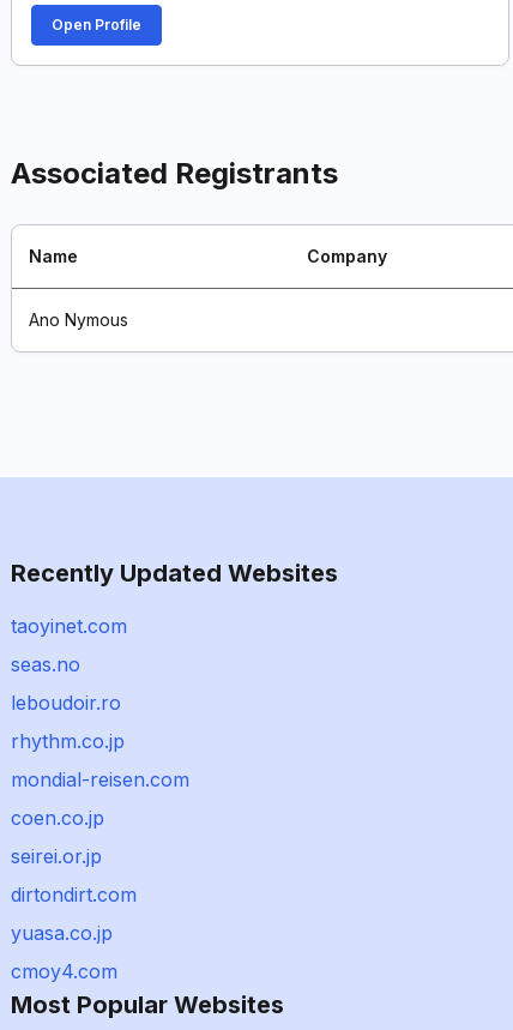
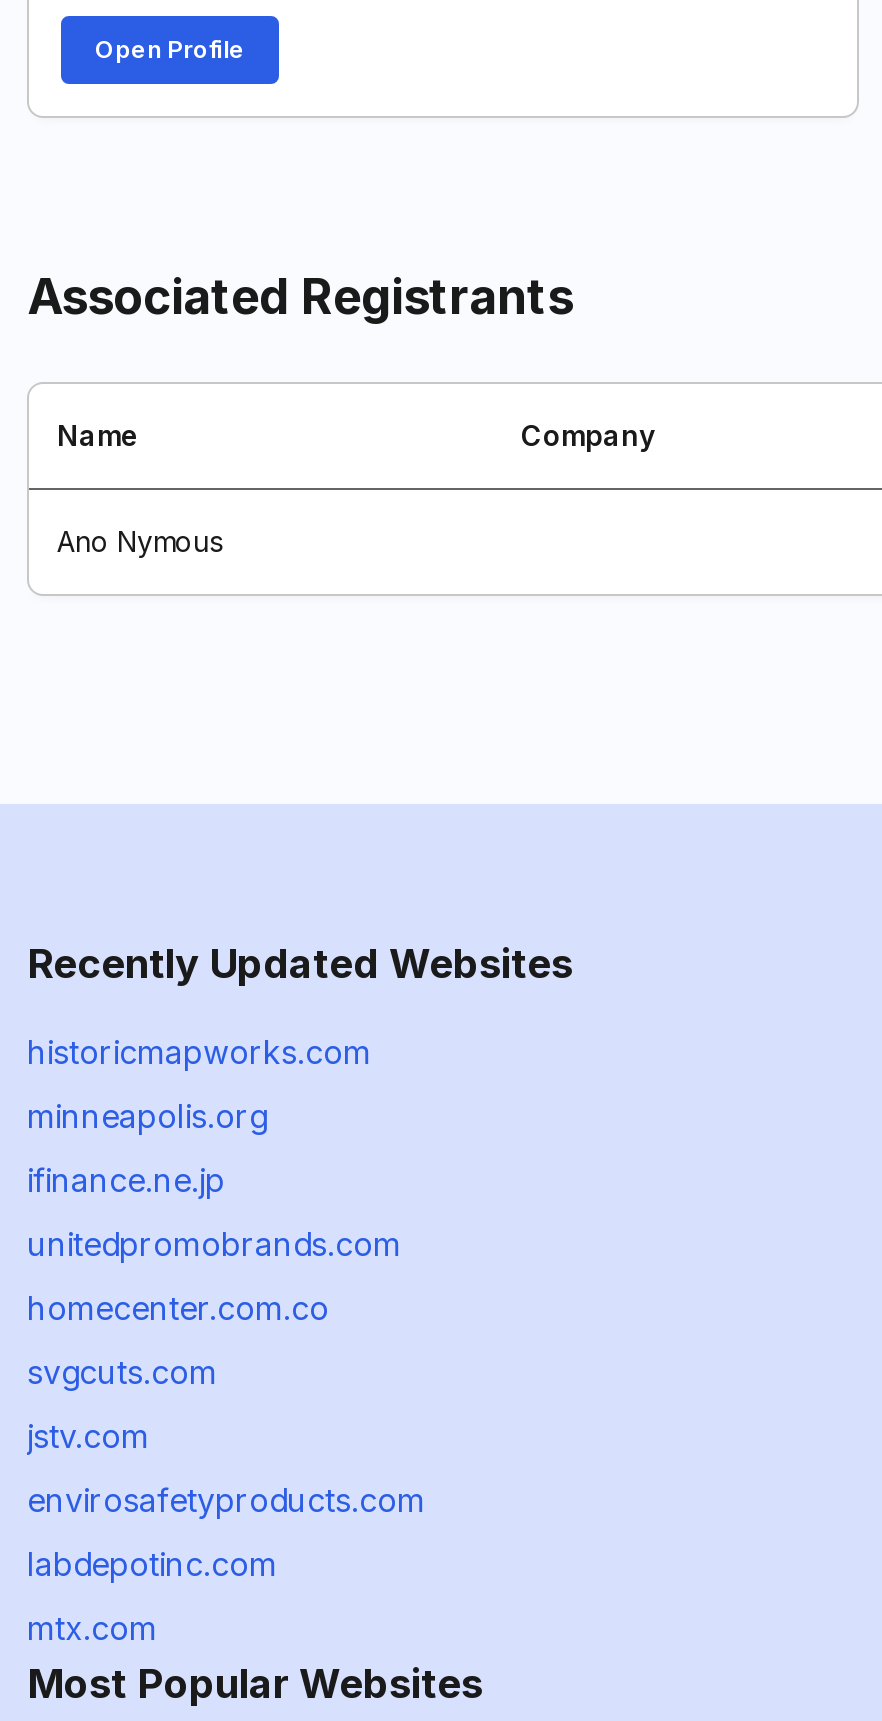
- taoyinet.com
+ historicmapworks.com

- seas.no
+ minneapolis.org

- leboudoir.ro
+ ifinance.ne.jp

- rhythm.co.jp
+ unitedpromobrands.com

- mondial-reisen.com
+ homecenter.com.co

- coen.co.jp
+ svgcuts.com

- seirei.or.jp
+ jstv.com

- dirtondirt.com
+ envirosafetyproducts.com

- yuasa.co.jp
+ labdepotinc.com

- cmoy4.com
+ mtx.com
